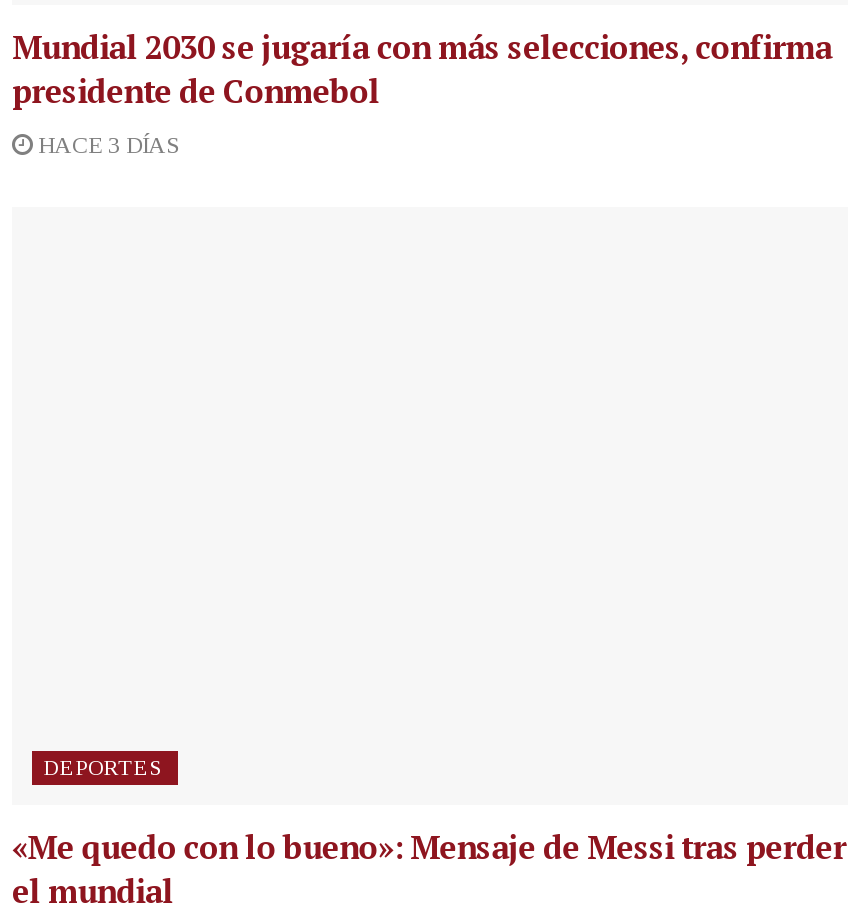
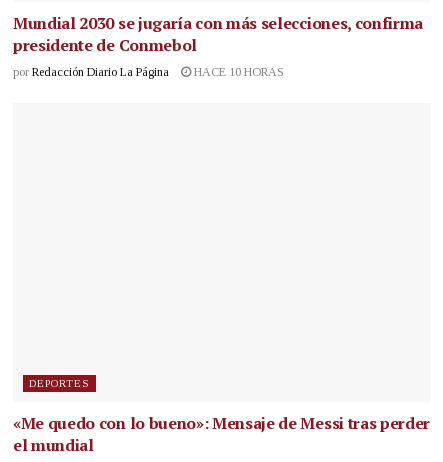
- HACE 3 DÍAS
+ por Redacción Diario La Página
+ HACE 10 HORAS
